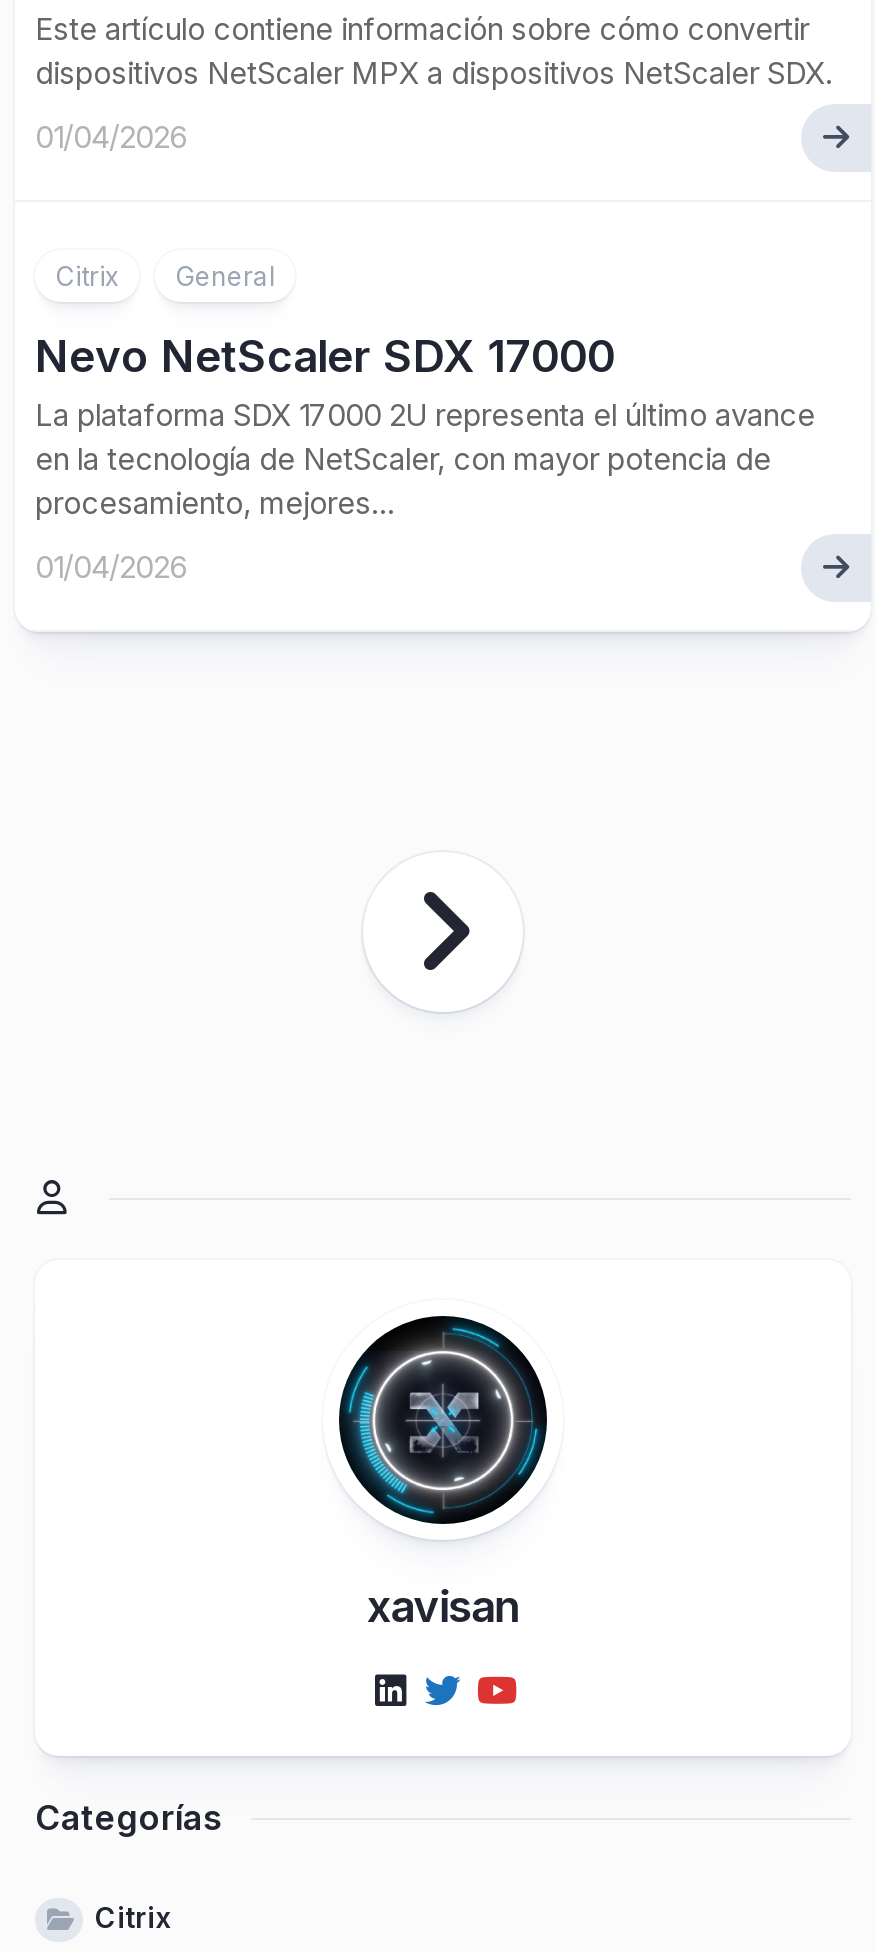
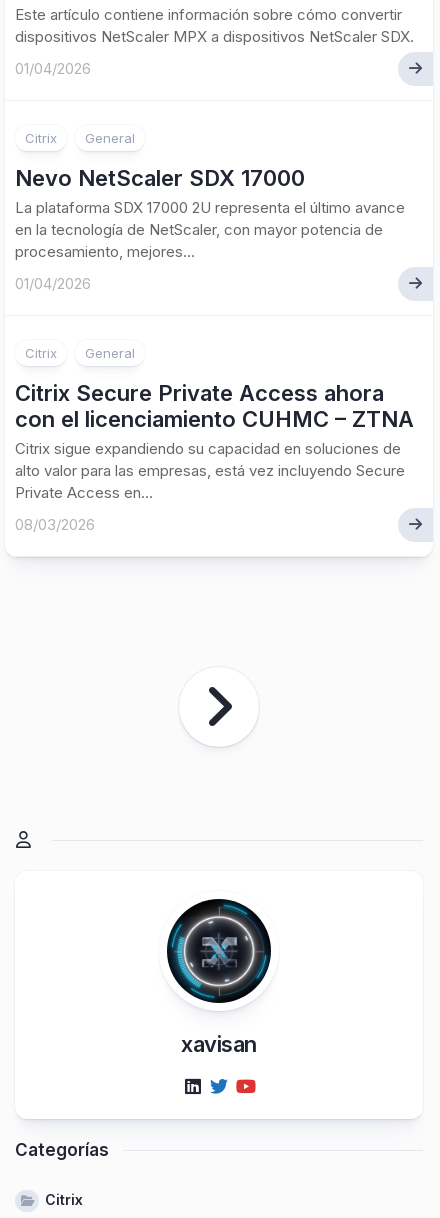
+ Citrix
+ General
+ Citrix Secure Private Access ahora
+ con el licenciamiento CUHMC – ZTNA
+ Citrix sigue expandiendo su capacidad en soluciones de
+ alto valor para las empresas, está vez incluyendo Secure
+ Private Access en...
+ 08/03/2026
